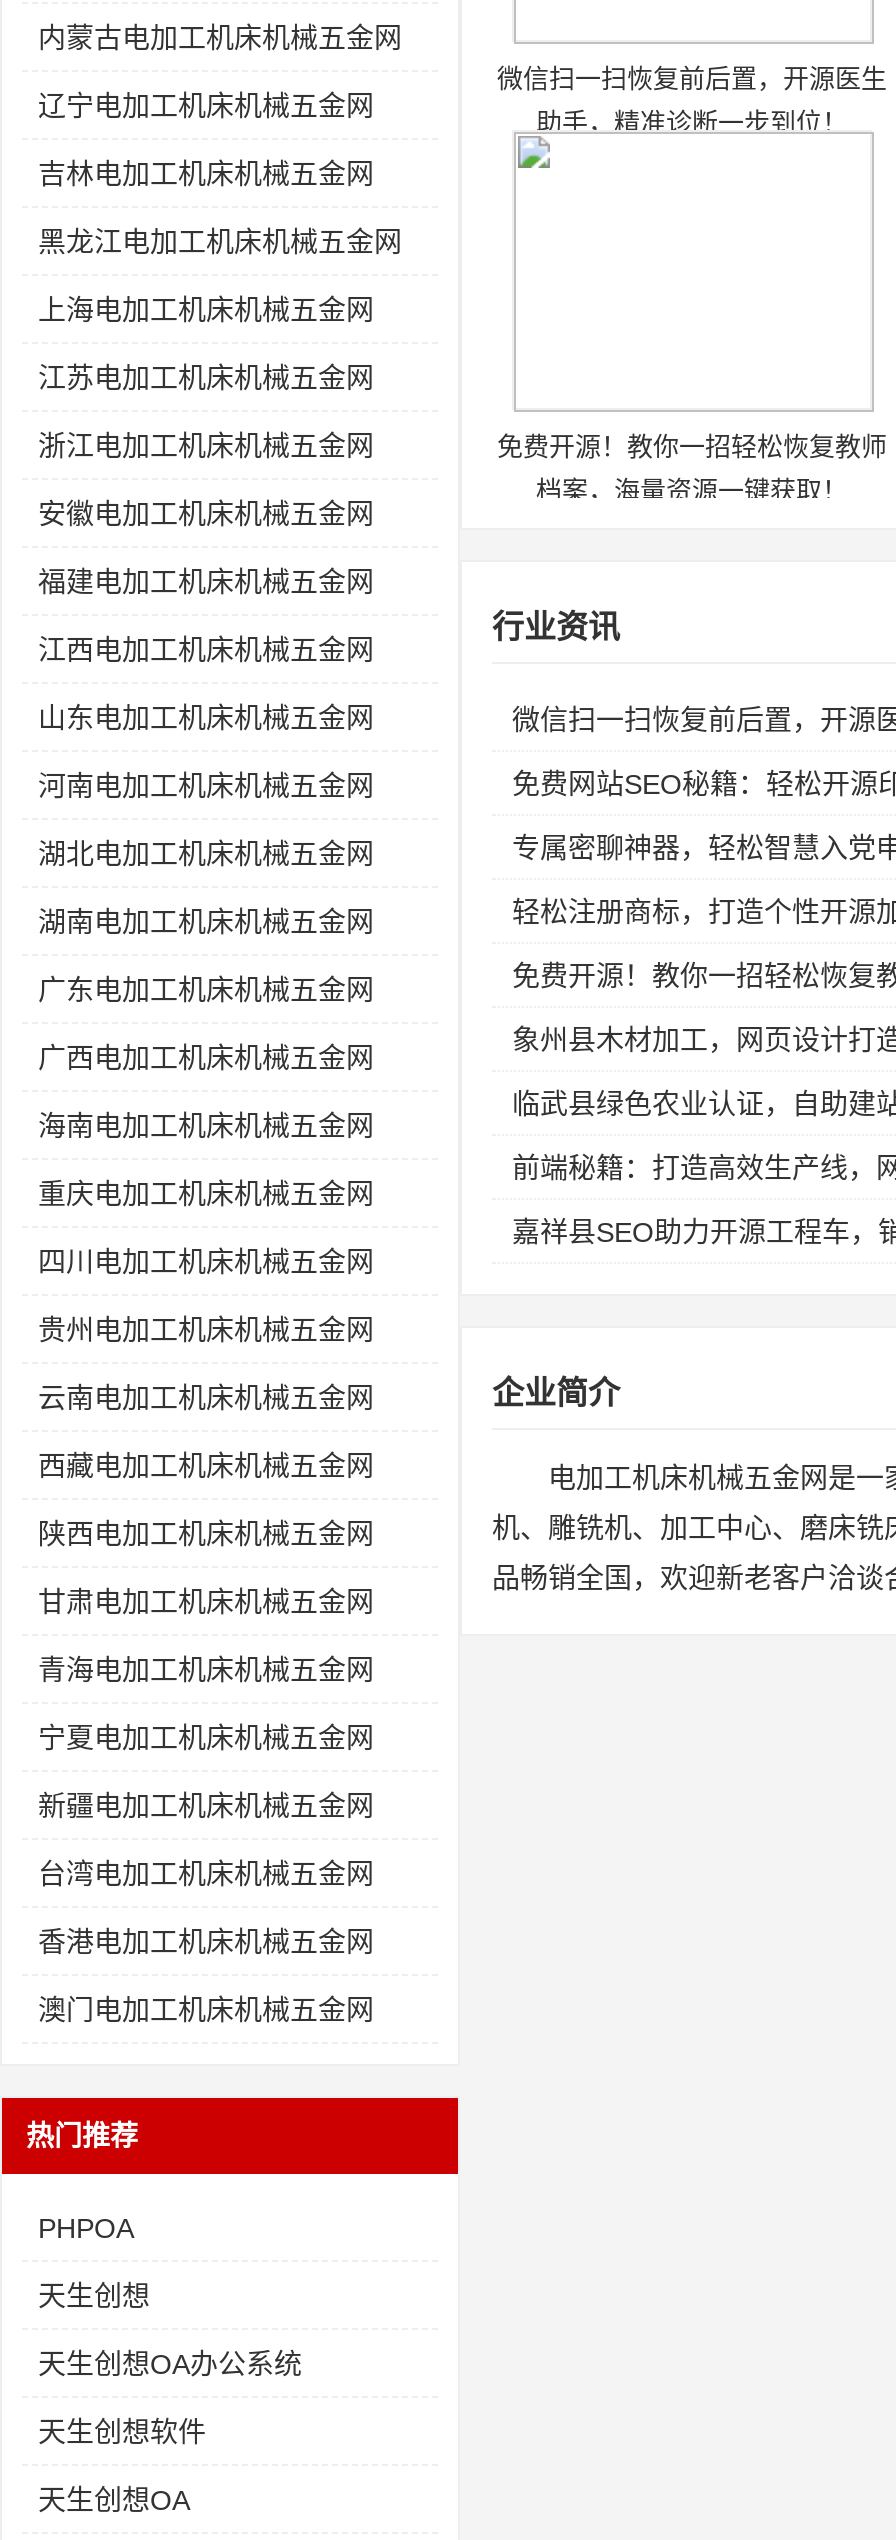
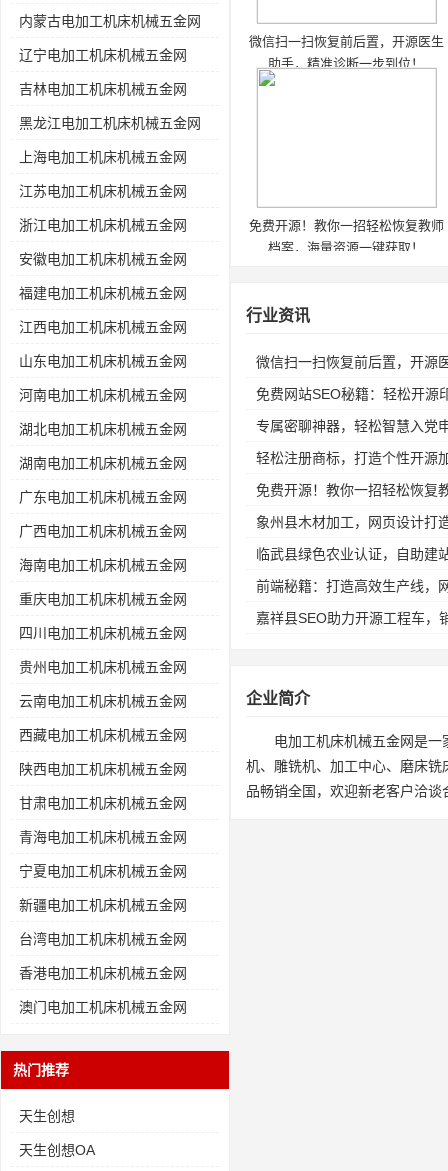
- PHPOA

- 天生创想OA办公系统
- 天生创想软件
